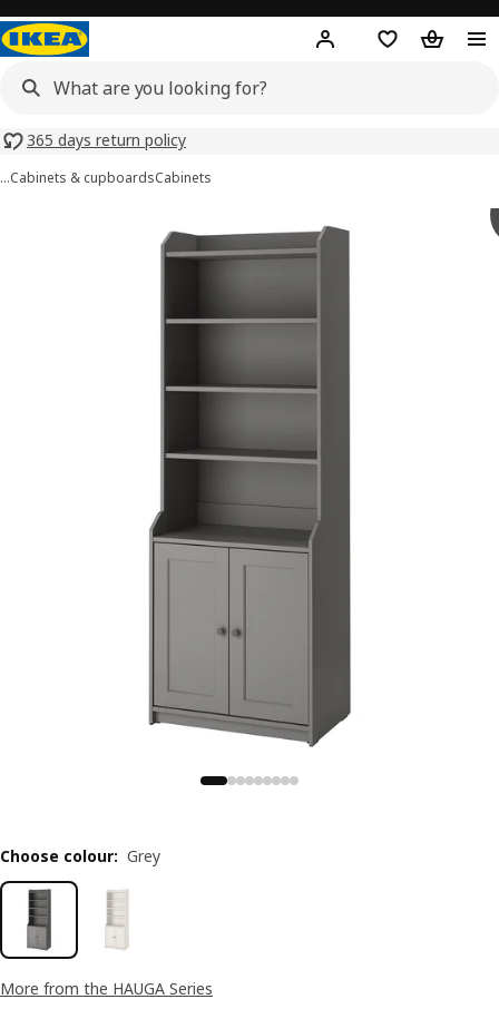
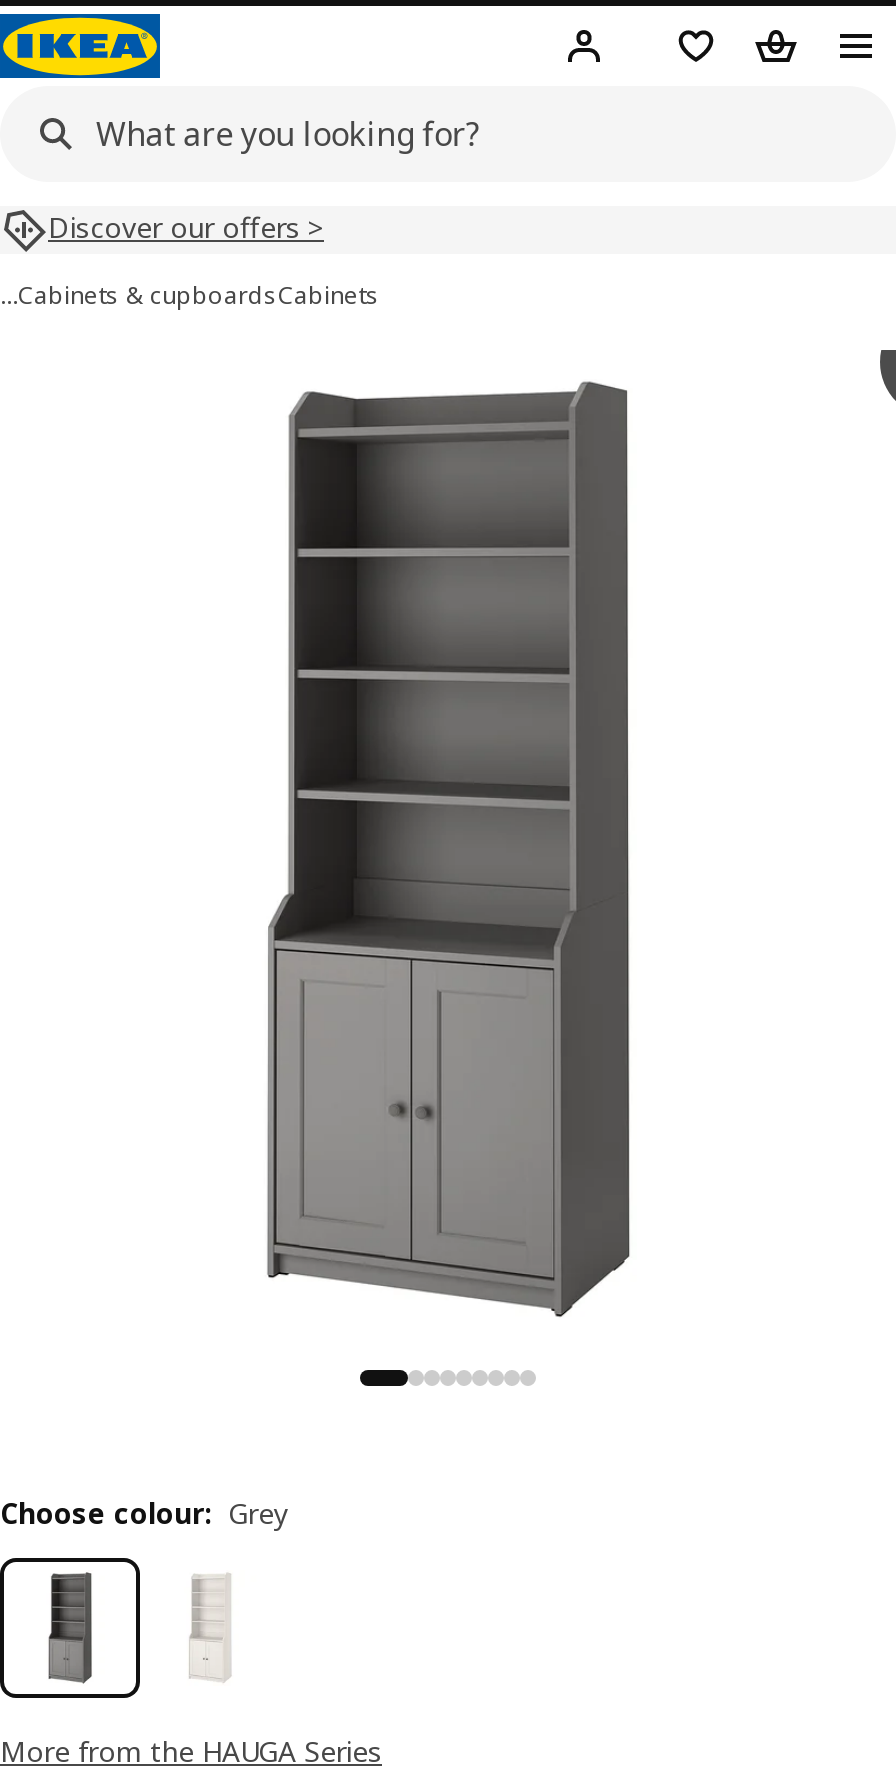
- 365 days return policy
+ Discover our offers >
